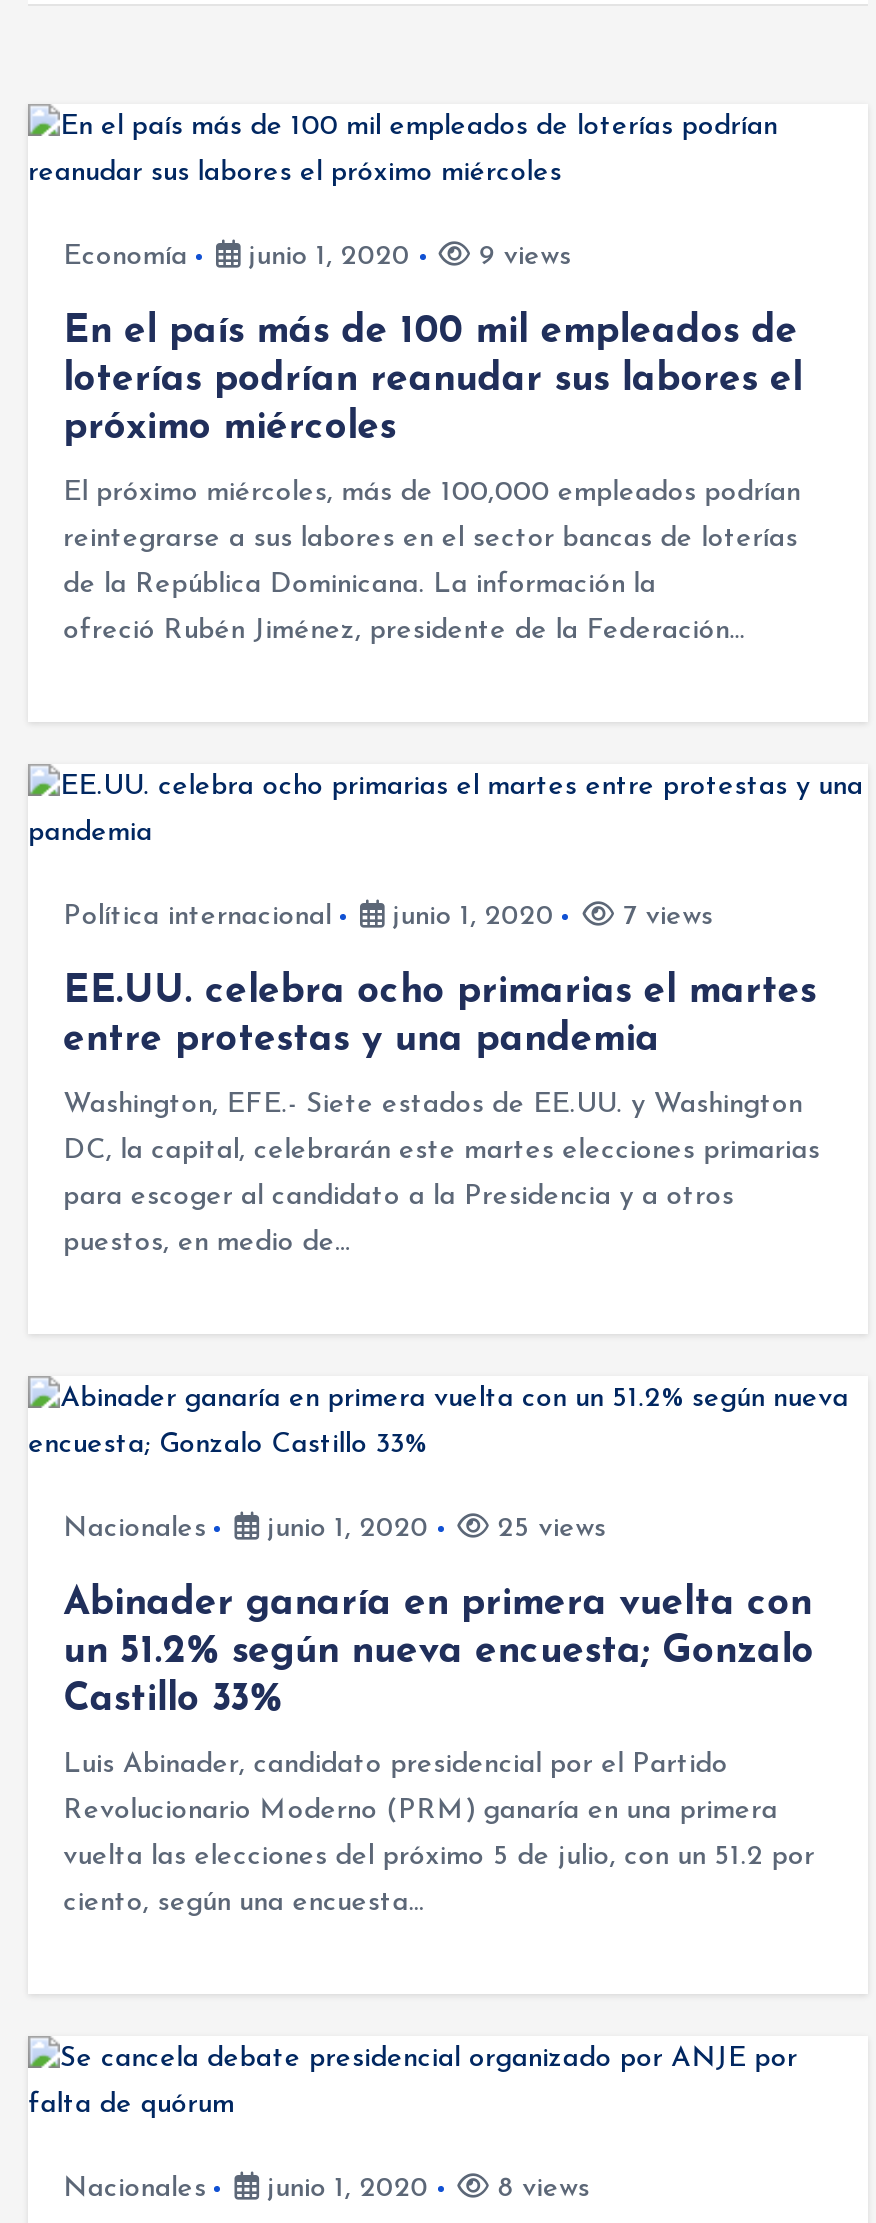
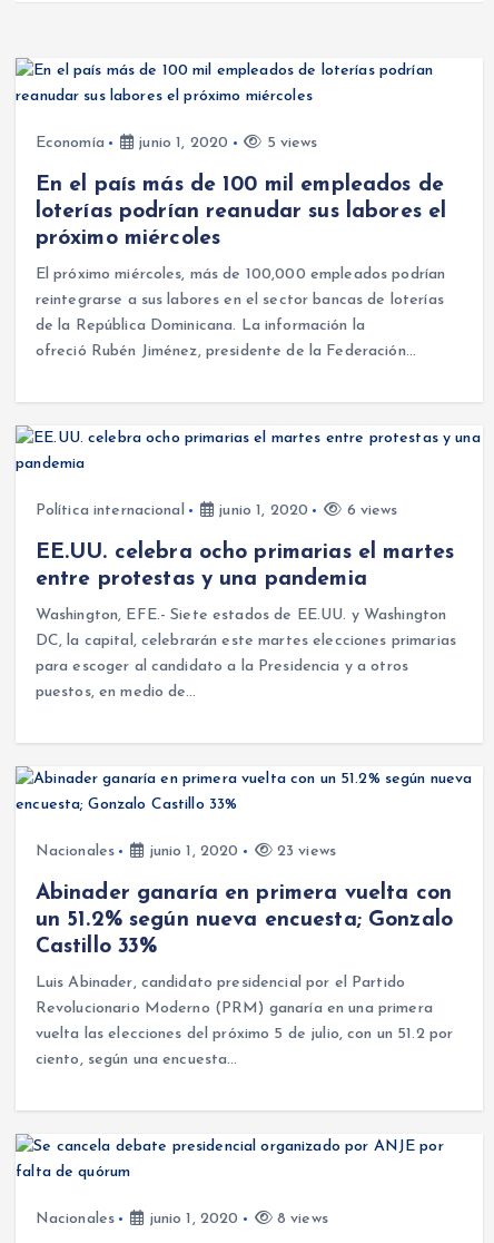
- 9 views
+ 5 views

- 7 views
+ 6 views

- 25 views
+ 23 views
